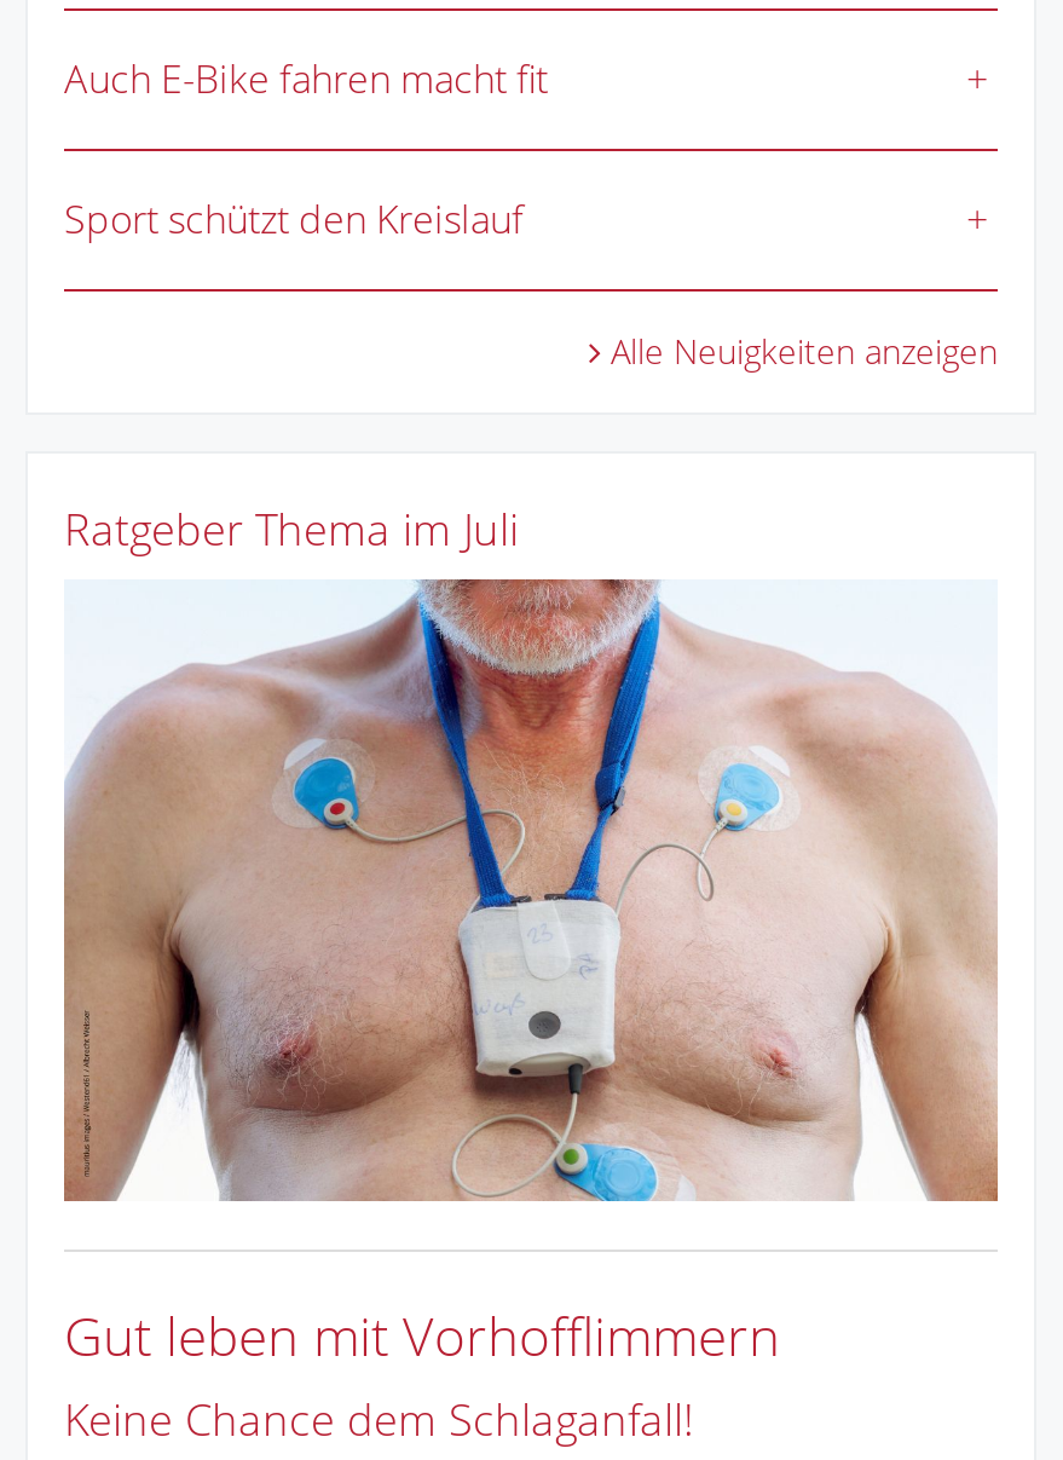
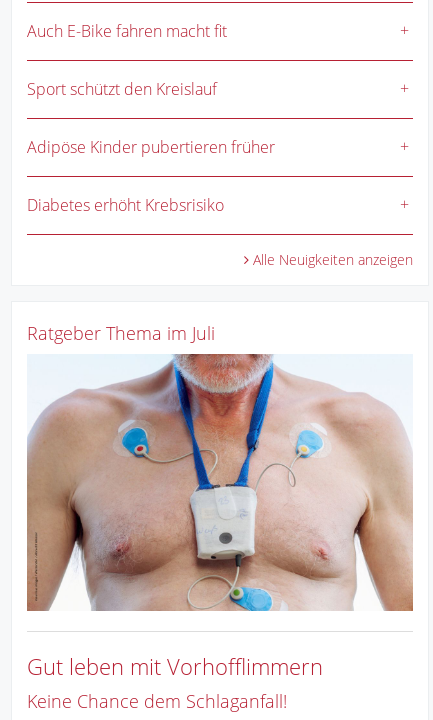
+ Adipöse Kinder pubertieren früher
+ Diabetes erhöht Krebsrisiko
